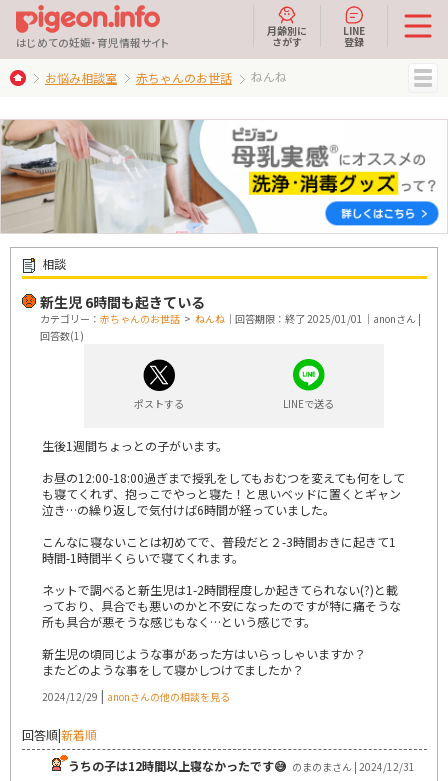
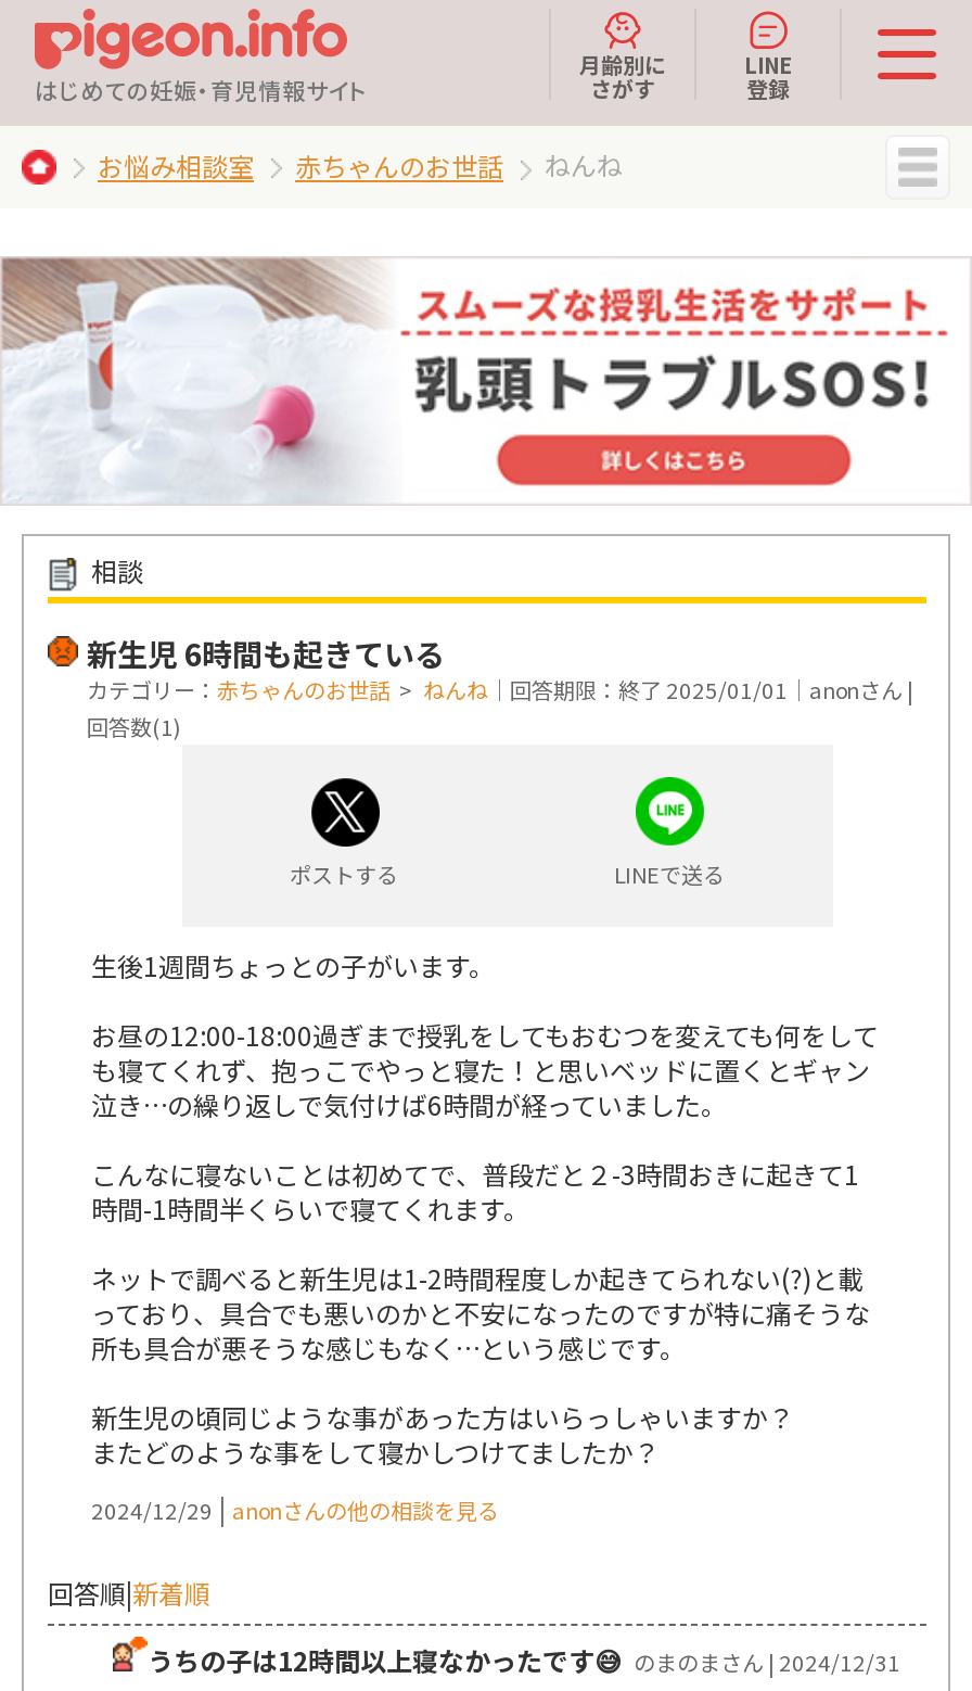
- [image]
+ [image]
